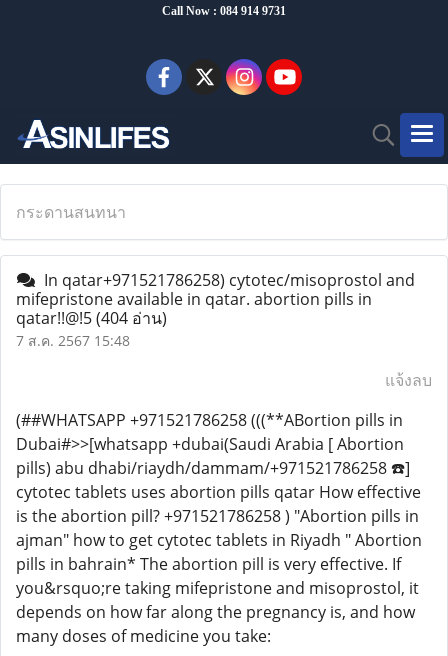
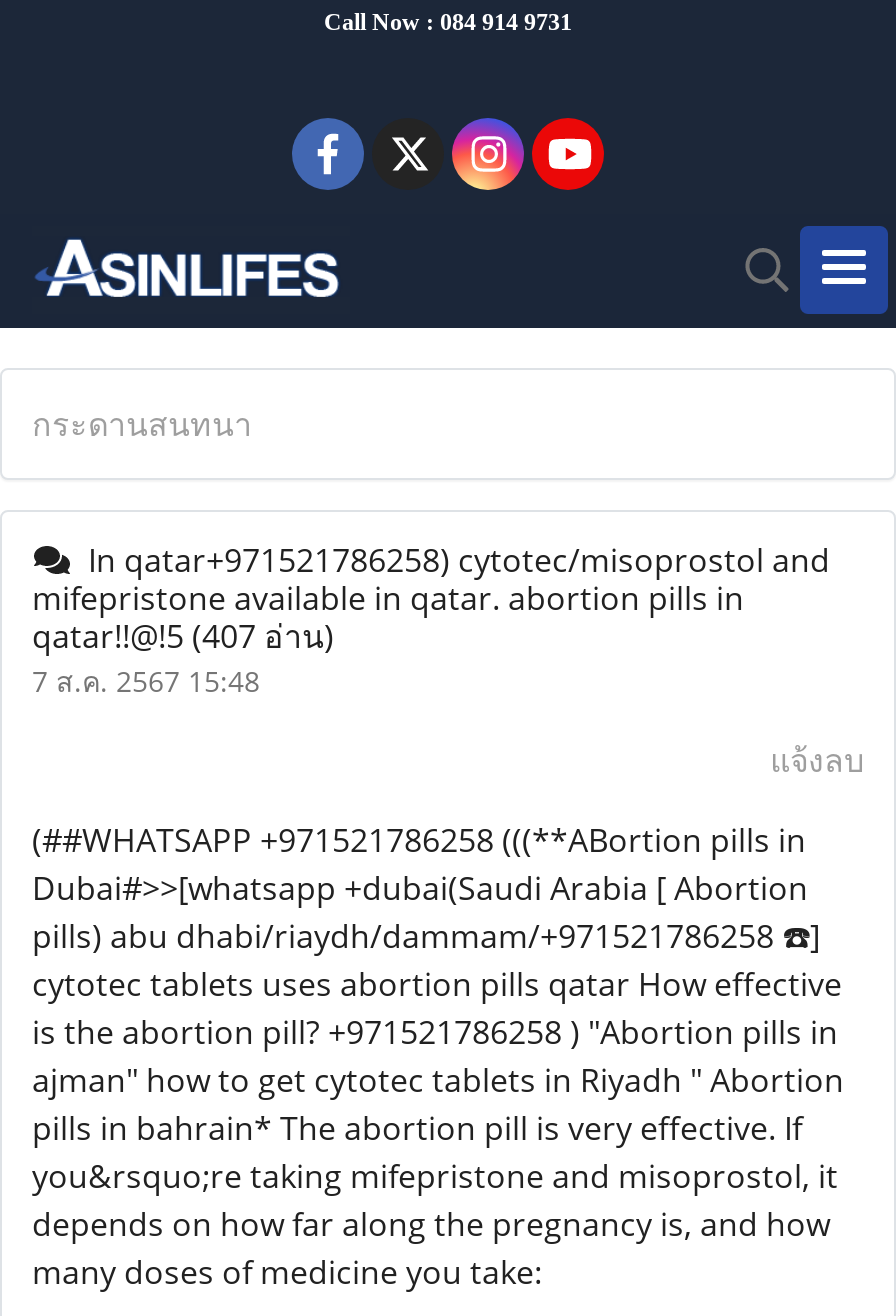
- qatar!!@!5 (404 อ่าน)
+ qatar!!@!5 (407 อ่าน)
